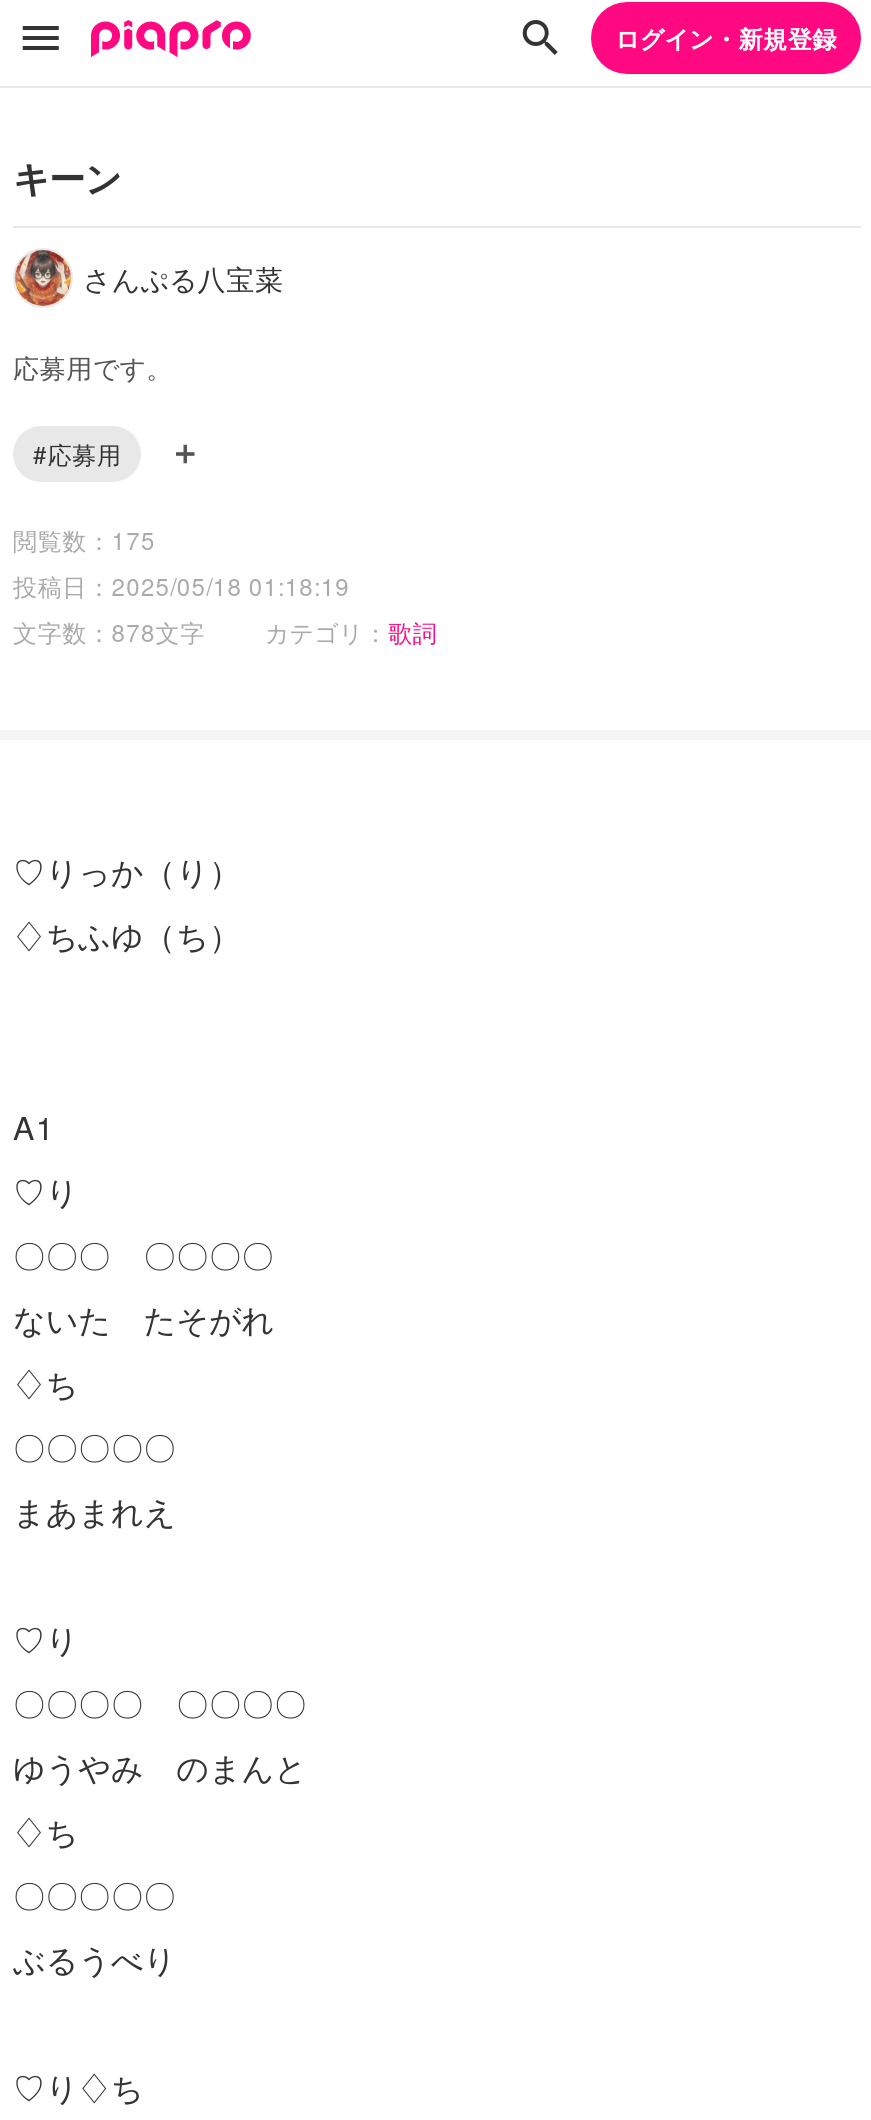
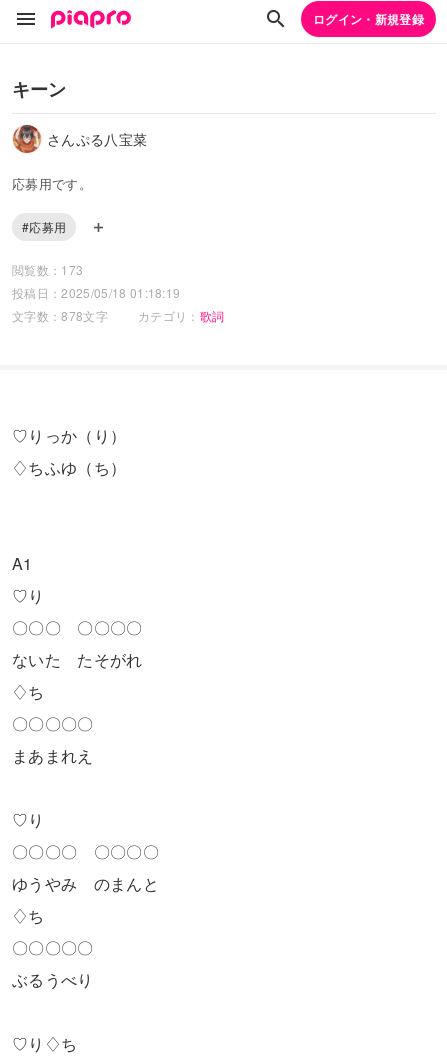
- 閲覧数：175
+ 閲覧数：173
